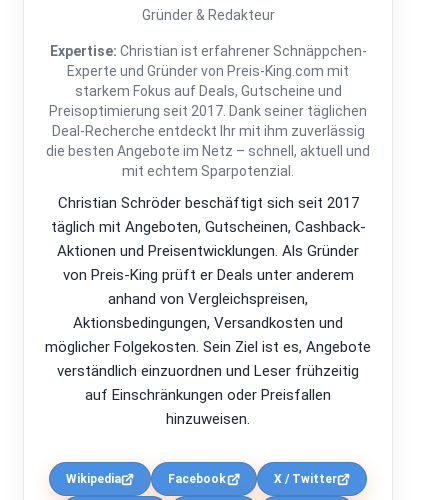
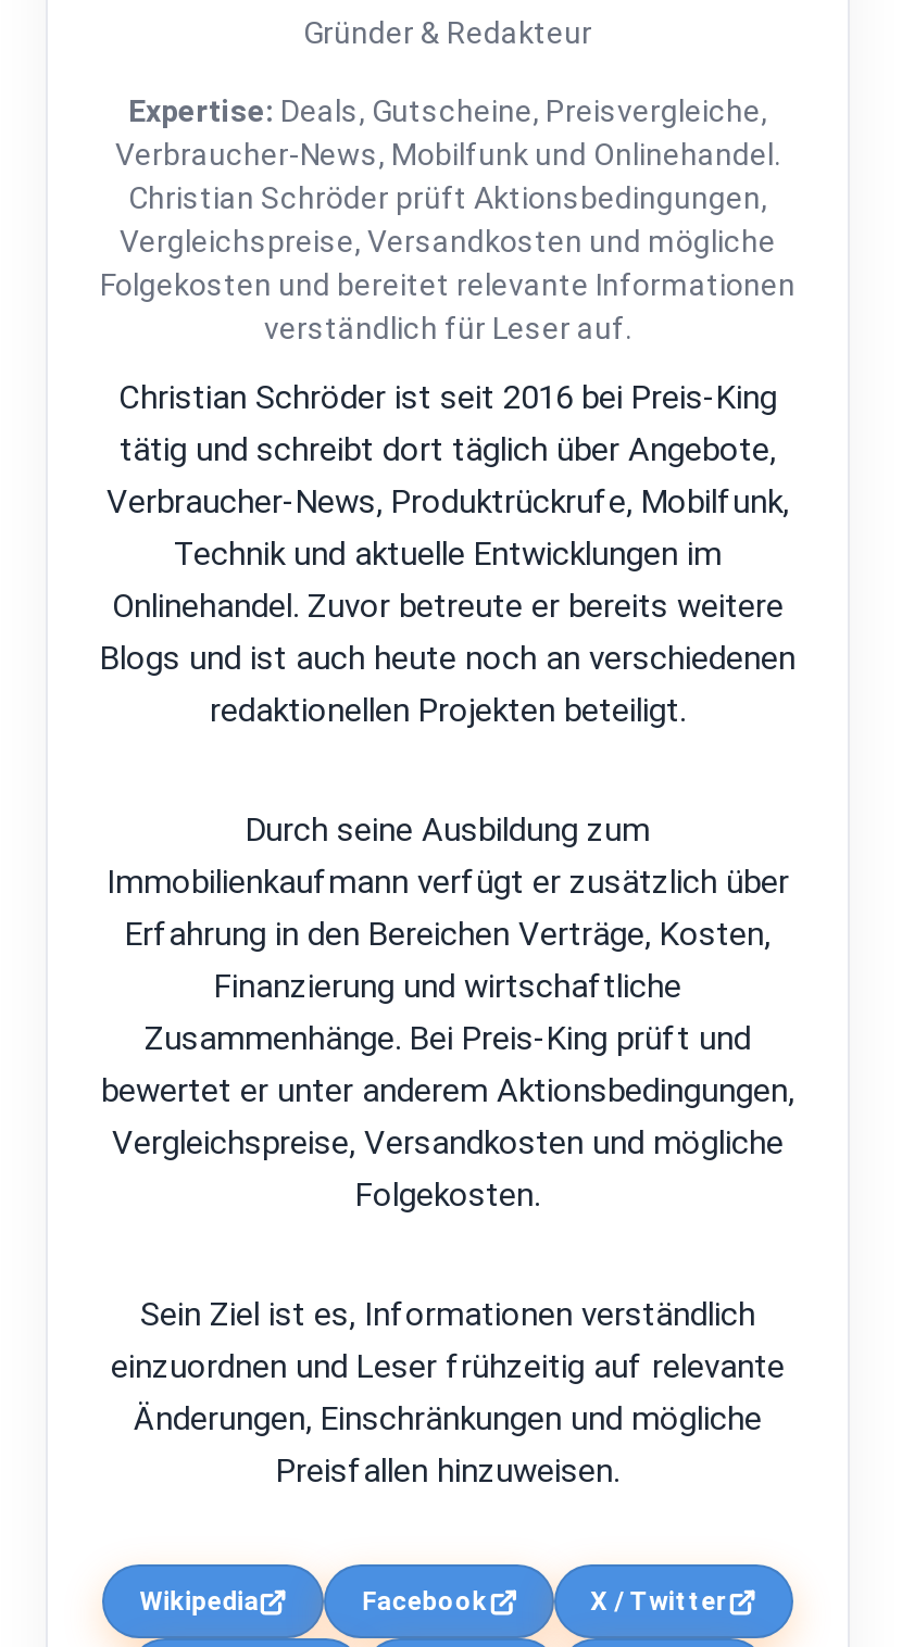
- Expertise: Christian ist erfahrener Schnäppchen-
- Experte und Gründer von Preis-King.com mit
- starkem Fokus auf Deals, Gutscheine und
- Preisoptimierung seit 2017. Dank seiner täglichen
- Deal-Recherche entdeckt Ihr mit ihm zuverlässig
- die besten Angebote im Netz – schnell, aktuell und
- mit echtem Sparpotenzial.
- Christian Schröder beschäftigt sich seit 2017
- täglich mit Angeboten, Gutscheinen, Cashback-
- Aktionen und Preisentwicklungen. Als Gründer
- von Preis-King prüft er Deals unter anderem
- anhand von Vergleichspreisen,
- Aktionsbedingungen, Versandkosten und
- möglicher Folgekosten. Sein Ziel ist es, Angebote
- verständlich einzuordnen und Leser frühzeitig
- auf Einschränkungen oder Preisfallen
- hinzuweisen.
+ Expertise: Deals, Gutscheine, Preisvergleiche,
+ Verbraucher-News, Mobilfunk und Onlinehandel.
+ Christian Schröder prüft Aktionsbedingungen,
+ Vergleichspreise, Versandkosten und mögliche
+ Folgekosten und bereitet relevante Informationen
+ verständlich für Leser auf.
+ Christian Schröder ist seit 2016 bei Preis-King
+ tätig und schreibt dort täglich über Angebote,
+ Verbraucher-News, Produktrückrufe, Mobilfunk,
+ Technik und aktuelle Entwicklungen im
+ Onlinehandel. Zuvor betreute er bereits weitere
+ Blogs und ist auch heute noch an verschiedenen
+ redaktionellen Projekten beteiligt.
+ Durch seine Ausbildung zum
+ Immobilienkaufmann verfügt er zusätzlich über
+ Erfahrung in den Bereichen Verträge, Kosten,
+ Finanzierung und wirtschaftliche
+ Zusammenhänge. Bei Preis-King prüft und
+ bewertet er unter anderem Aktionsbedingungen,
+ Vergleichspreise, Versandkosten und mögliche
+ Folgekosten.
+ Sein Ziel ist es, Informationen verständlich
+ einzuordnen und Leser frühzeitig auf relevante
+ Änderungen, Einschränkungen und mögliche
+ Preisfallen hinzuweisen.
